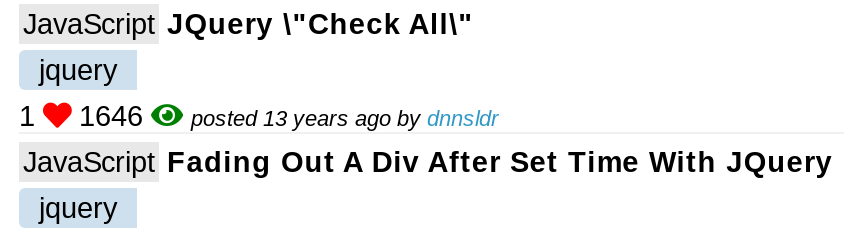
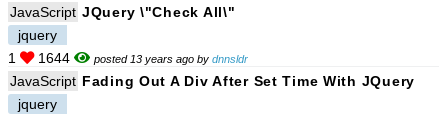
- 1 1646 posted 13 years ago by dnnsldr
+ 1 1644 posted 13 years ago by dnnsldr
